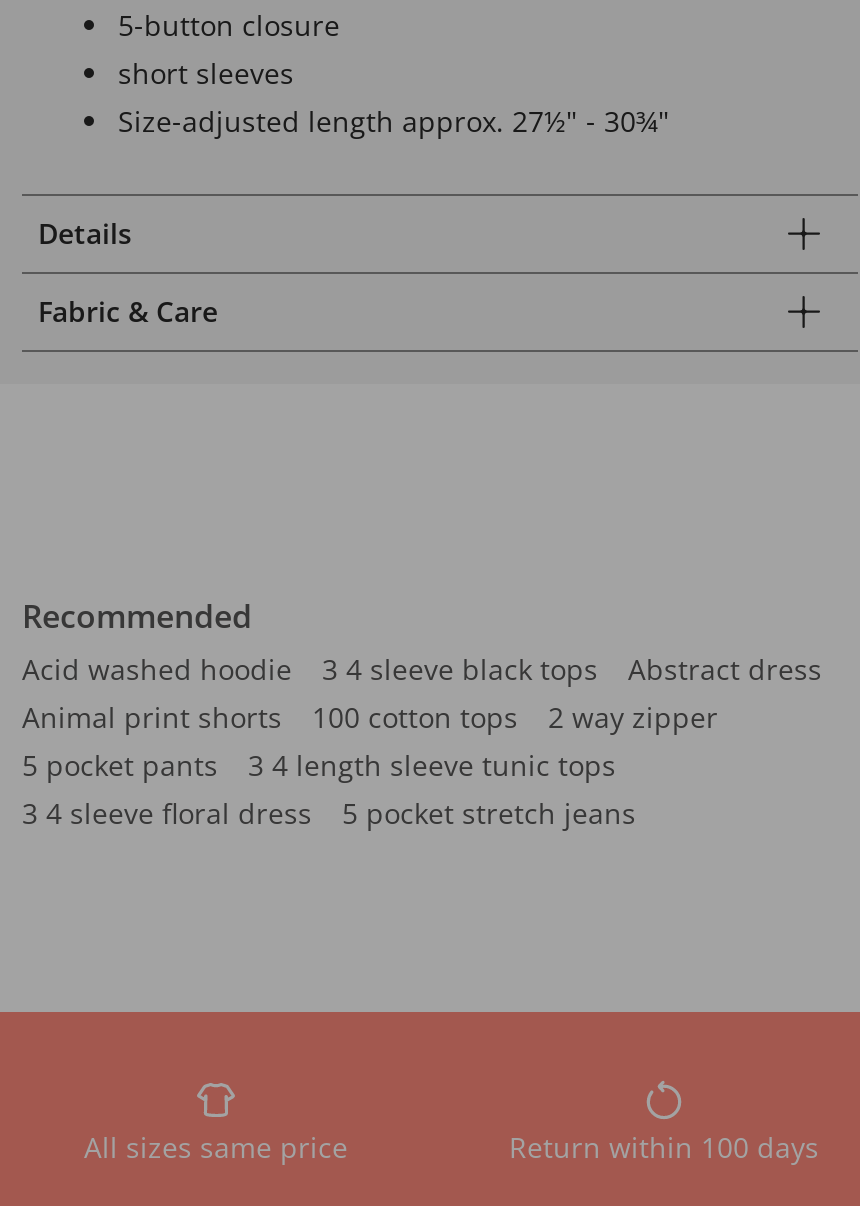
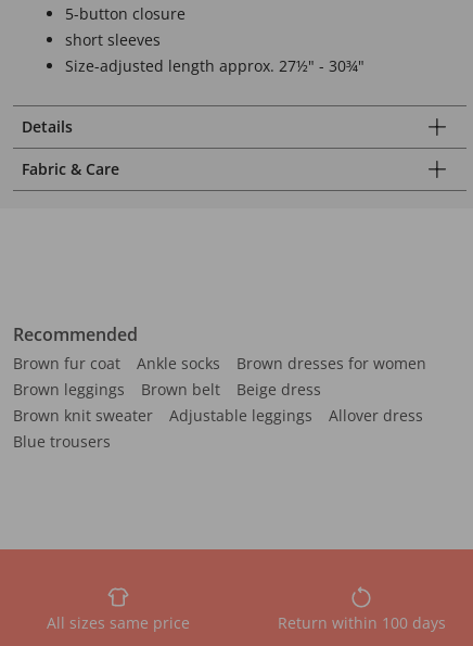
- Acid washed hoodie
- 3 4 sleeve black tops
- Abstract dress
- Animal print shorts
- 100 cotton tops
- 2 way zipper
- 5 pocket pants
- 3 4 length sleeve tunic tops
- 3 4 sleeve floral dress
- 5 pocket stretch jeans
+ Brown fur coat
+ Ankle socks
+ Brown dresses for women
+ Brown leggings
+ Brown belt
+ Beige dress
+ Brown knit sweater
+ Adjustable leggings
+ Allover dress
+ Blue trousers
